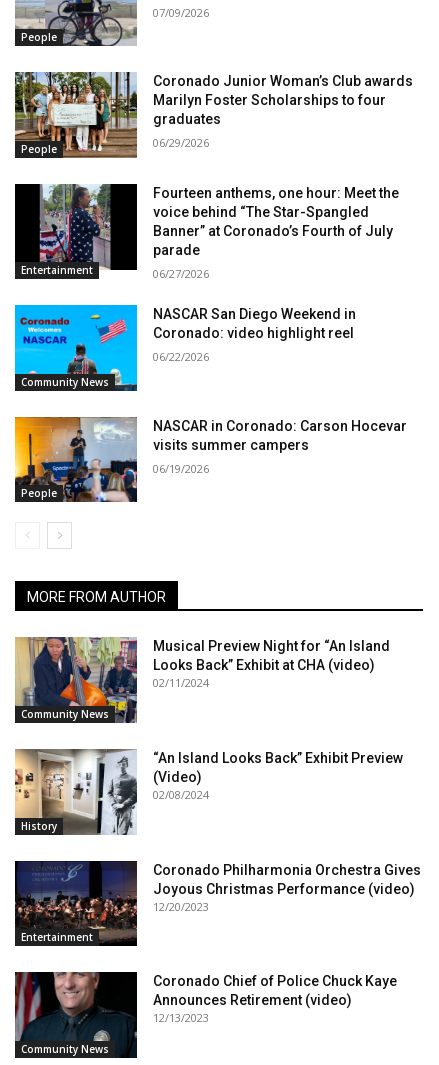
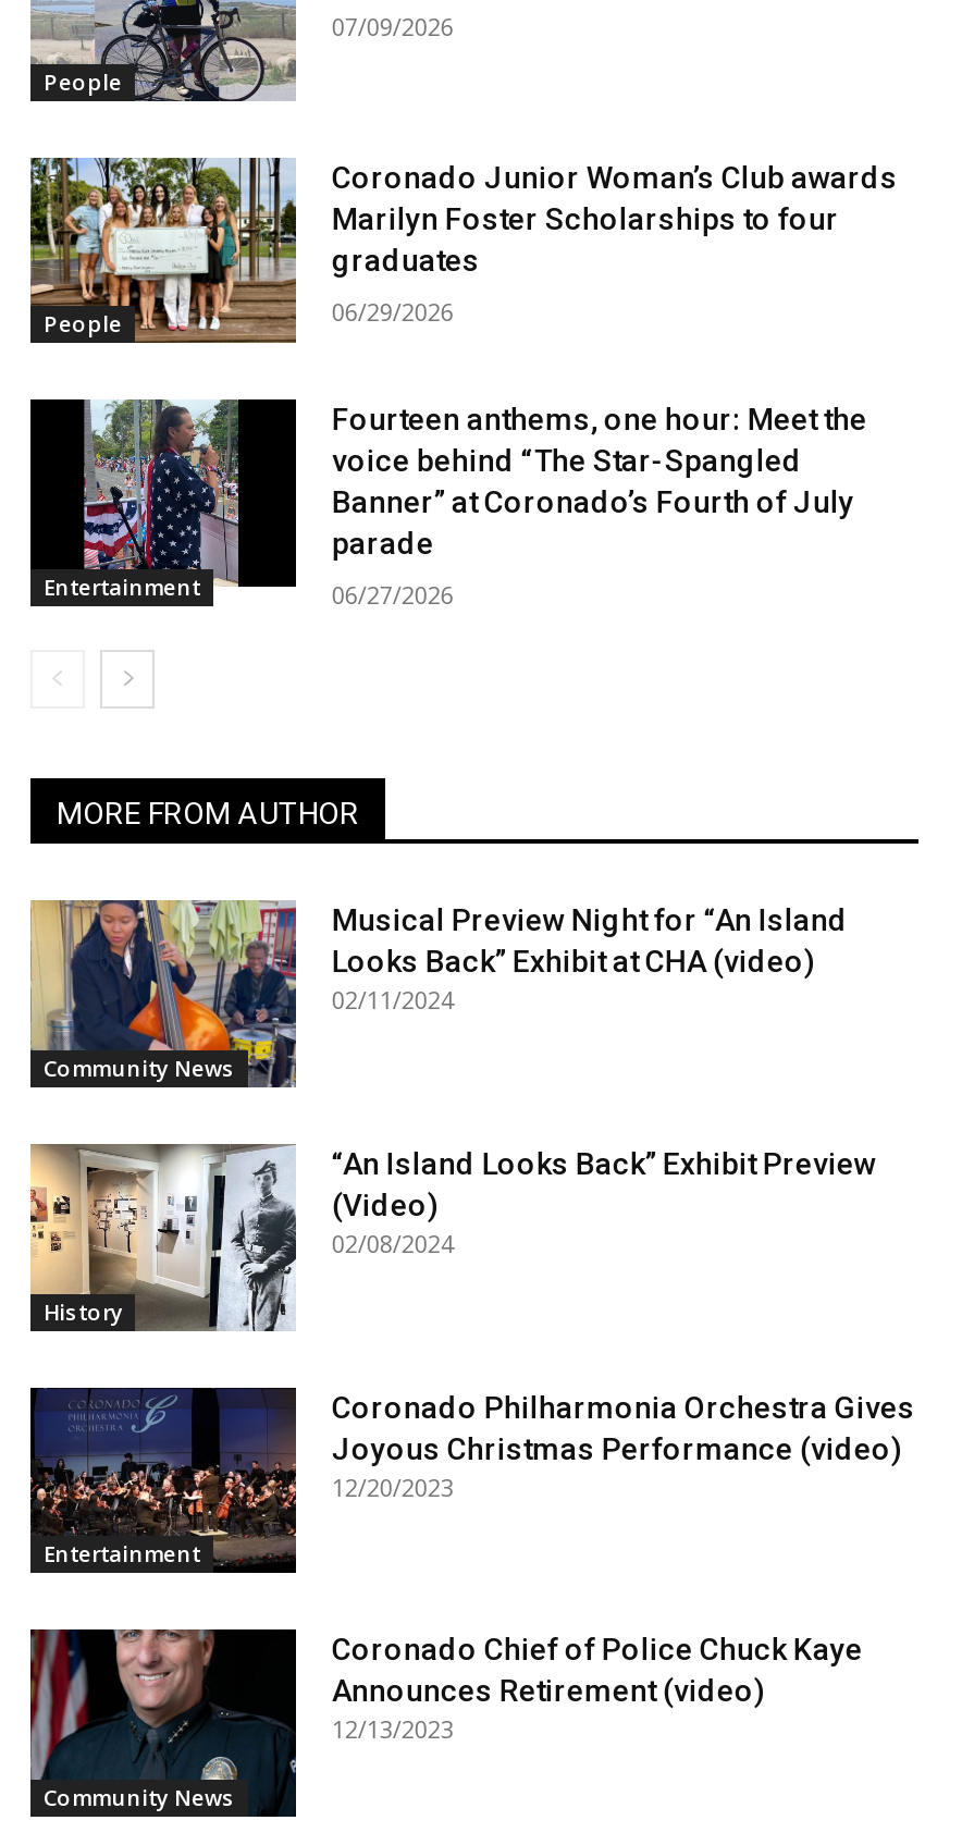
- [image]
- Community News

- NASCAR San Diego Weekend in
- Coronado: video highlight reel
- 06/22/2026

- [image]
- People

- NASCAR in Coronado: Carson Hocevar
- visits summer campers
- 06/19/2026
